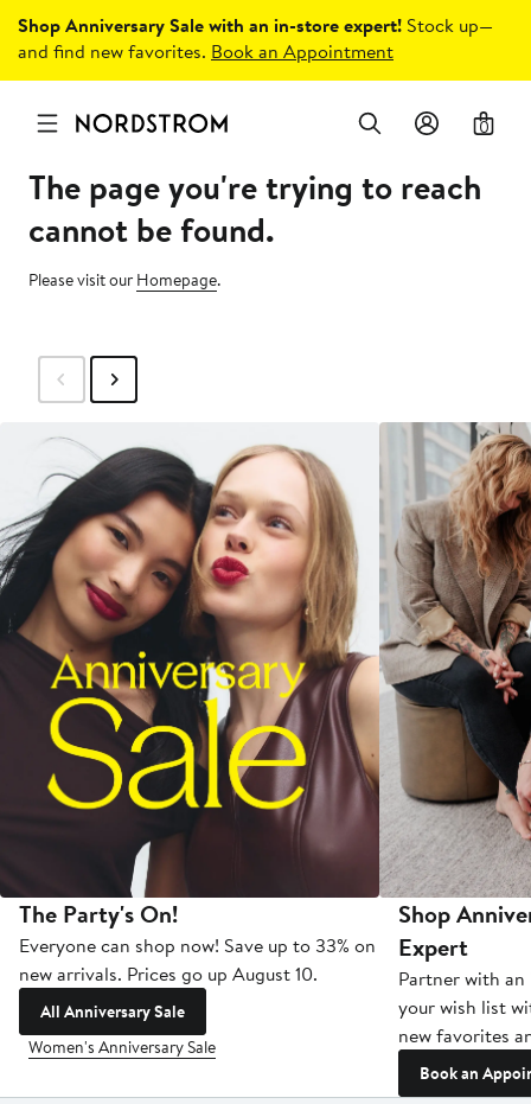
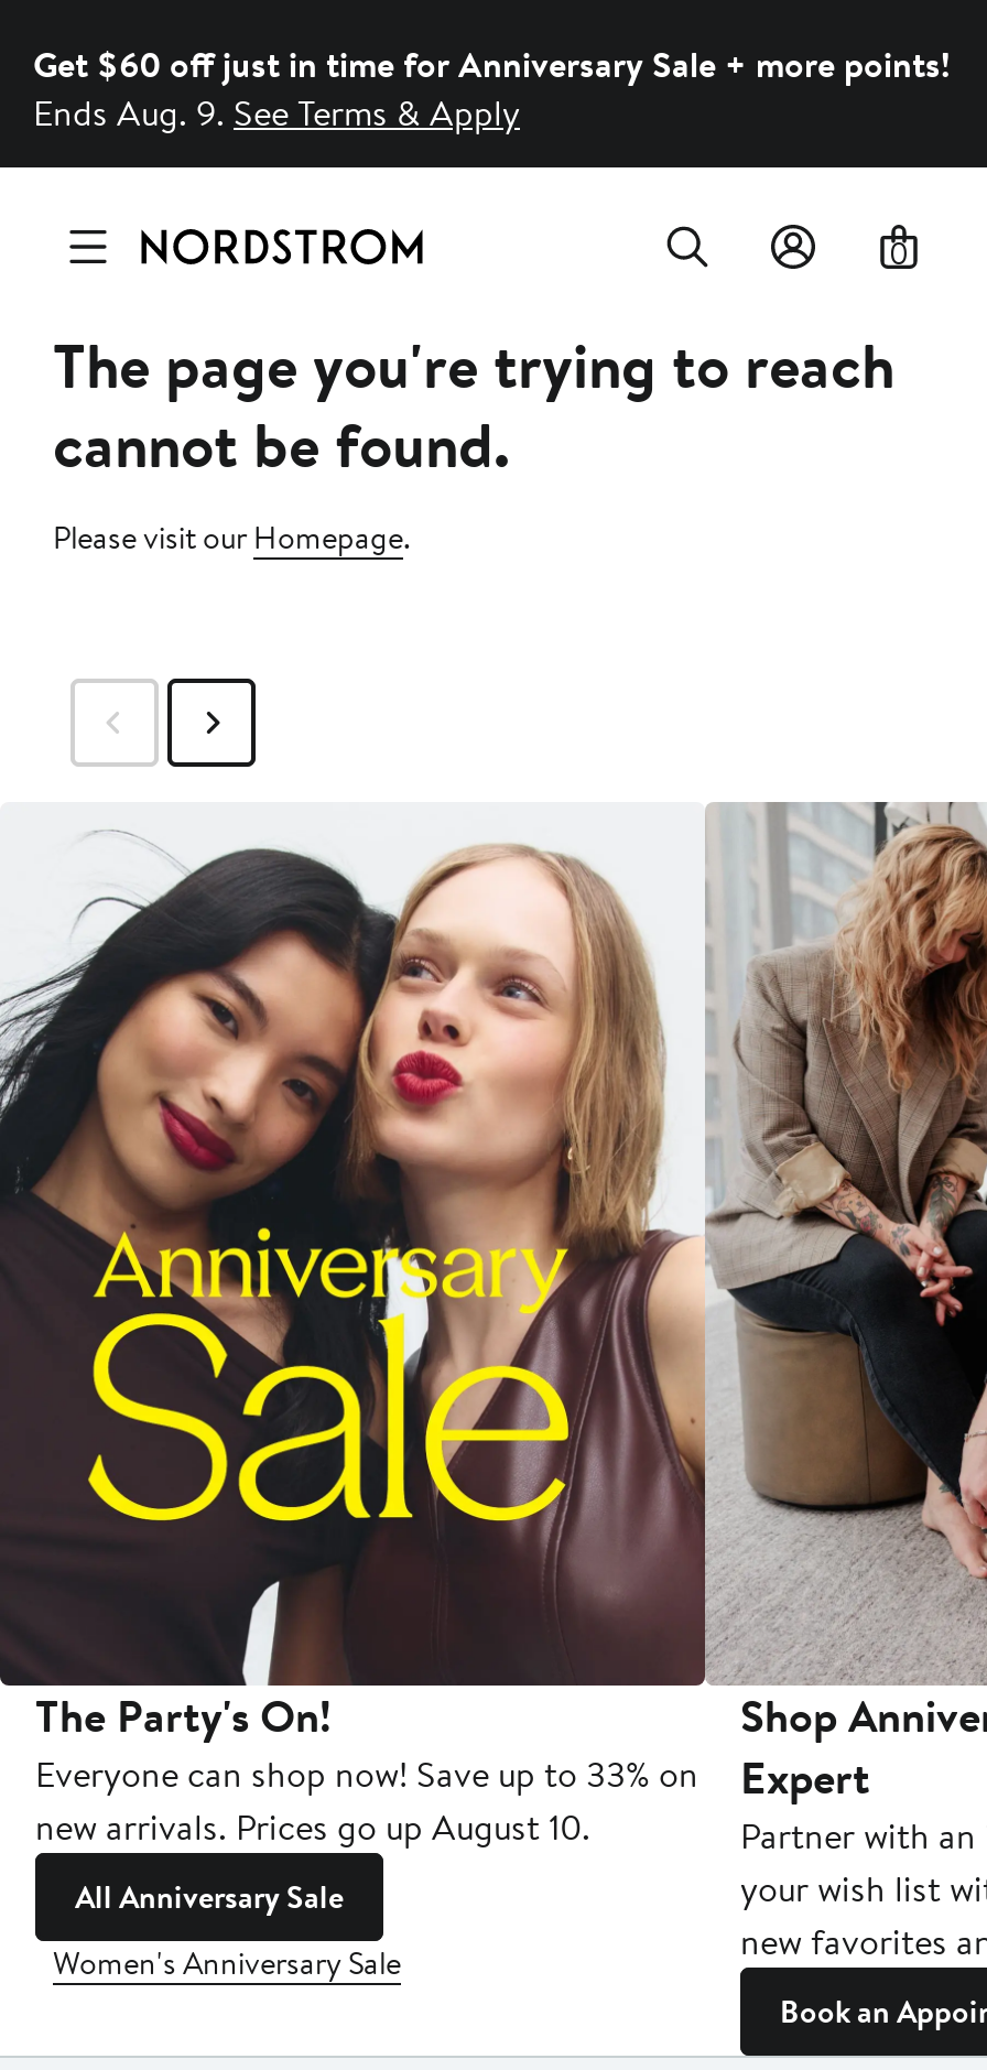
- Shop Anniversary Sale with an in-store expert! Stock up—
- and find new favorites. Book an Appointment
+ Get $60 off just in time for Anniversary Sale + more points!
+ Ends Aug. 9. See Terms & Apply
